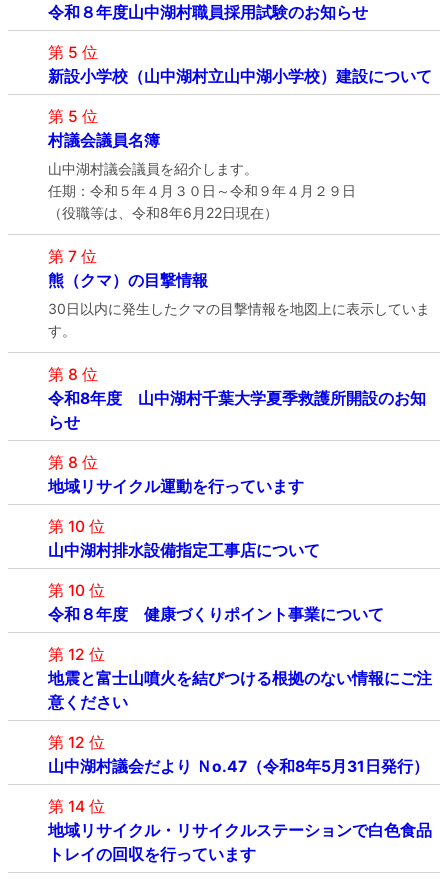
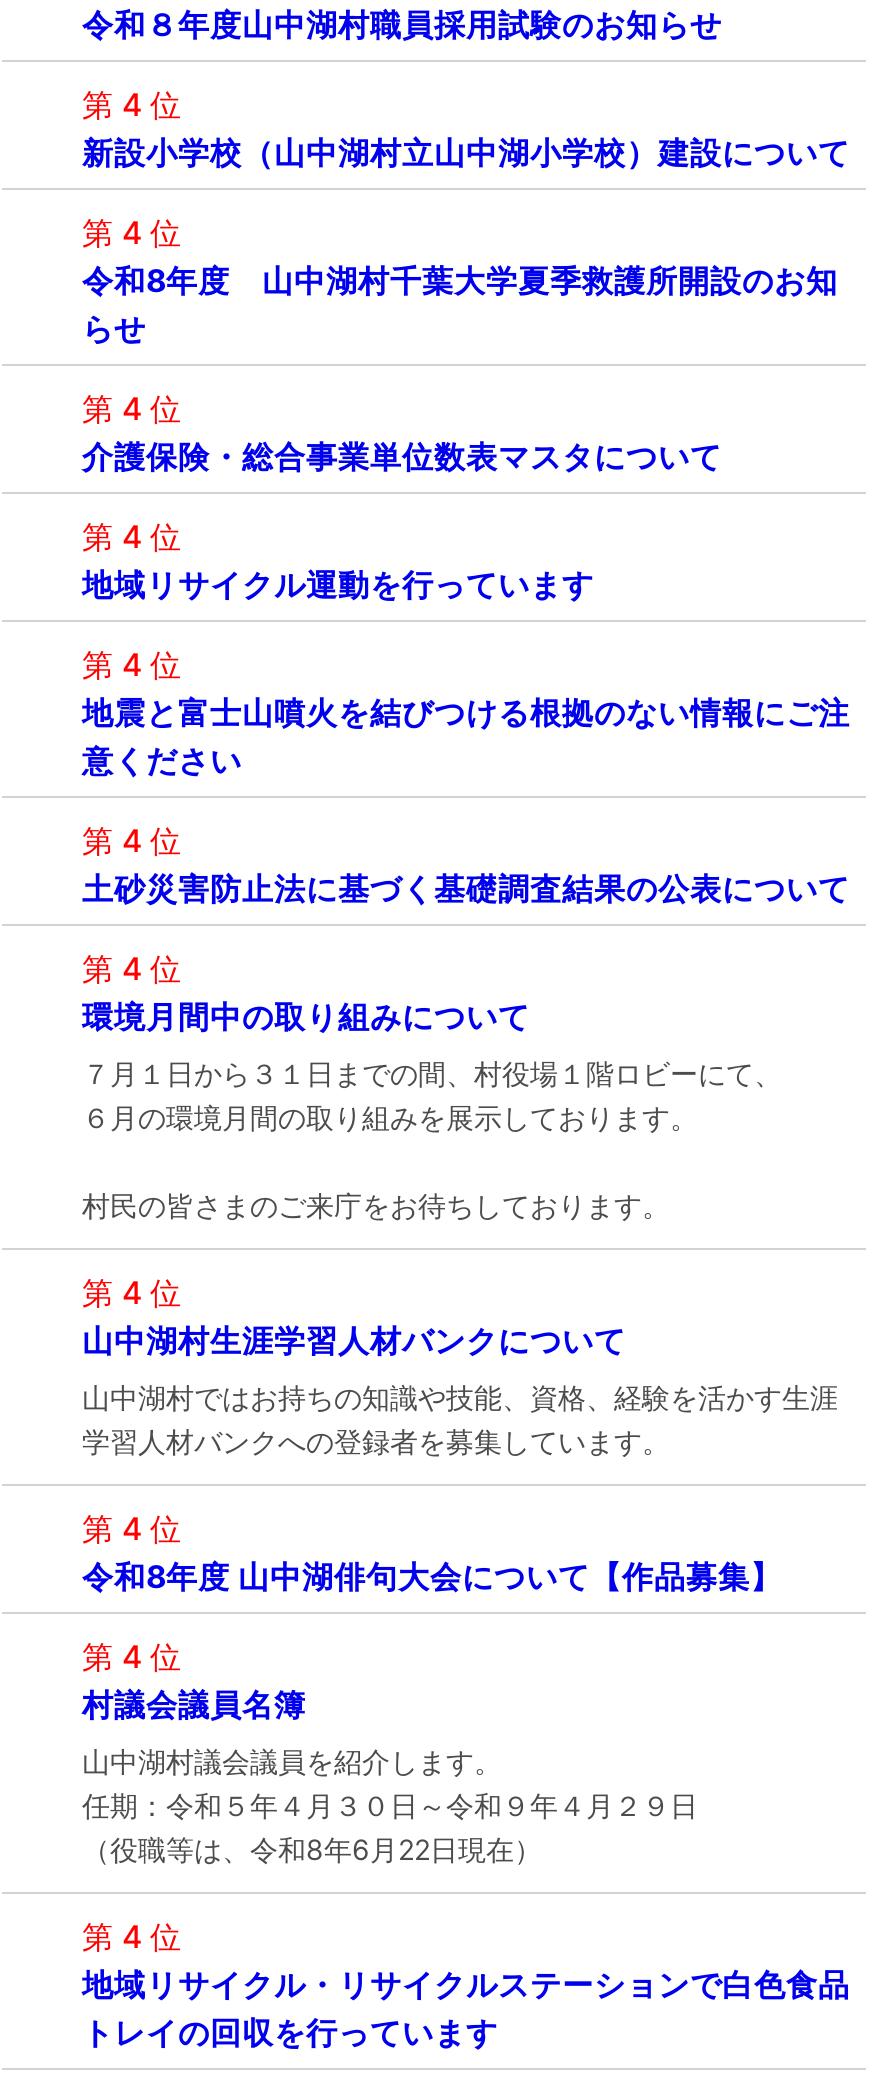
- 第 5 位
+ 第 4 位

- 第 5 位
+ 第 4 位
+ 第 4 位
+ 介護保険・総合事業単位数表マスタについて
+ 第 4 位
+ 第 4 位
+ 第 4 位
+ 土砂災害防止法に基づく基礎調査結果の公表について
+ 第 4 位
+ 環境月間中の取り組みについて
+ ７月１日から３１日までの間、村役場１階ロビーにて、
+ ６月の環境月間の取り組みを展示しております。
+ 村民の皆さまのご来庁をお待ちしております。
+ 第 4 位
+ 山中湖村生涯学習人材バンクについて
+ 山中湖村ではお持ちの知識や技能、資格、経験を活かす生涯
+ 学習人材バンクへの登録者を募集しています。
+ 第 4 位
+ 令和8年度 山中湖俳句大会について【作品募集】
+ 第 4 位

moved down: 村議会議員名簿 | 山中湖村議会議員を紹介します。 | 任期：令和５年４月３０日～令和９年４月２９日 | （役職等は、令和8年6月22日現在）

- 第 7 位
- 熊（クマ）の目撃情報
- 30日以内に発生したクマの目撃情報を地図上に表示していま
- す。
- 第 8 位
- 第 8 位
- 第 10 位
- 山中湖村排水設備指定工事店について
- 第 10 位
- 令和８年度 健康づくりポイント事業について
- 第 12 位
- 第 12 位
- 山中湖村議会だより Ｎo.47（令和8年5月31日発行）
- 第 14 位
+ 第 4 位

moved up: 令和8年度 山中湖村千葉大学夏季救護所開設のお知 | らせ

moved up: 地域リサイクル運動を行っています

moved up: 地震と富士山噴火を結びつける根拠のない情報にご注 | 意ください
